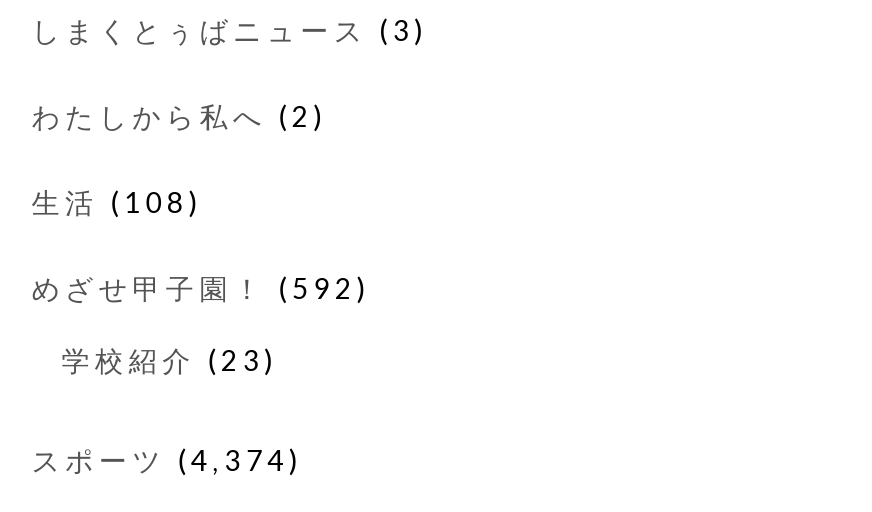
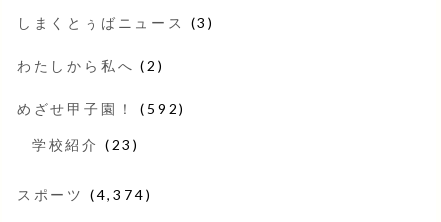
- 生活(108)
